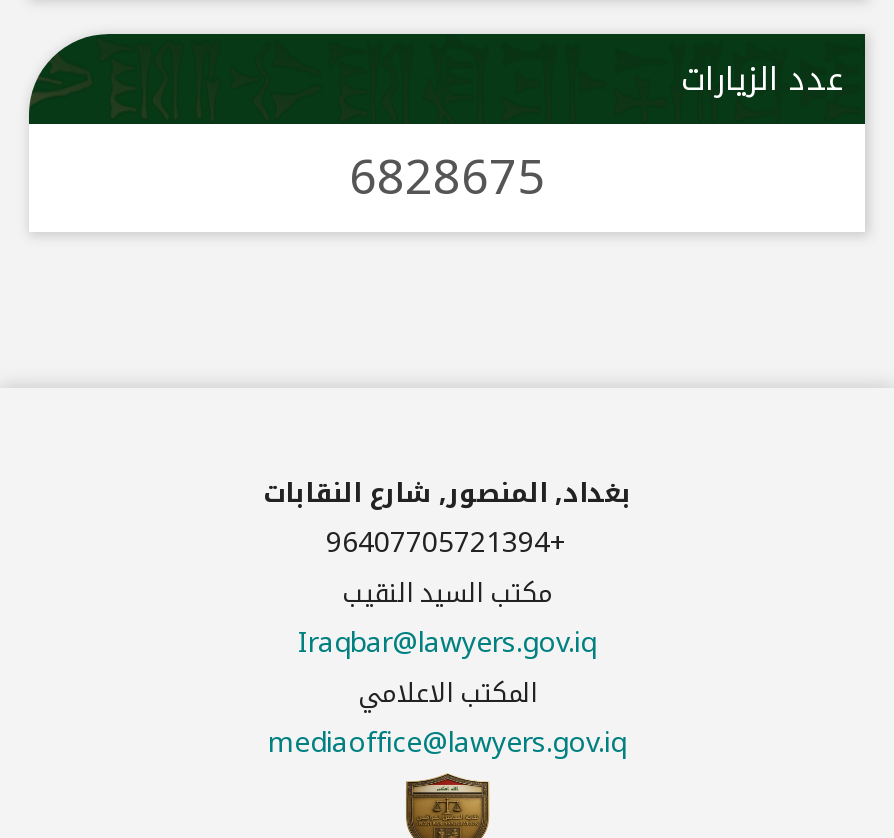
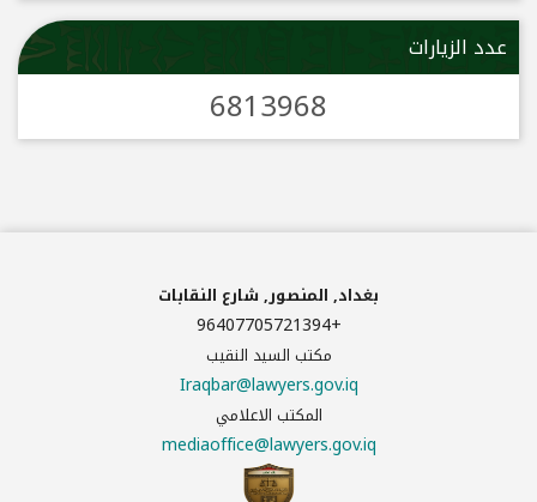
- 6828675
+ 6813968
